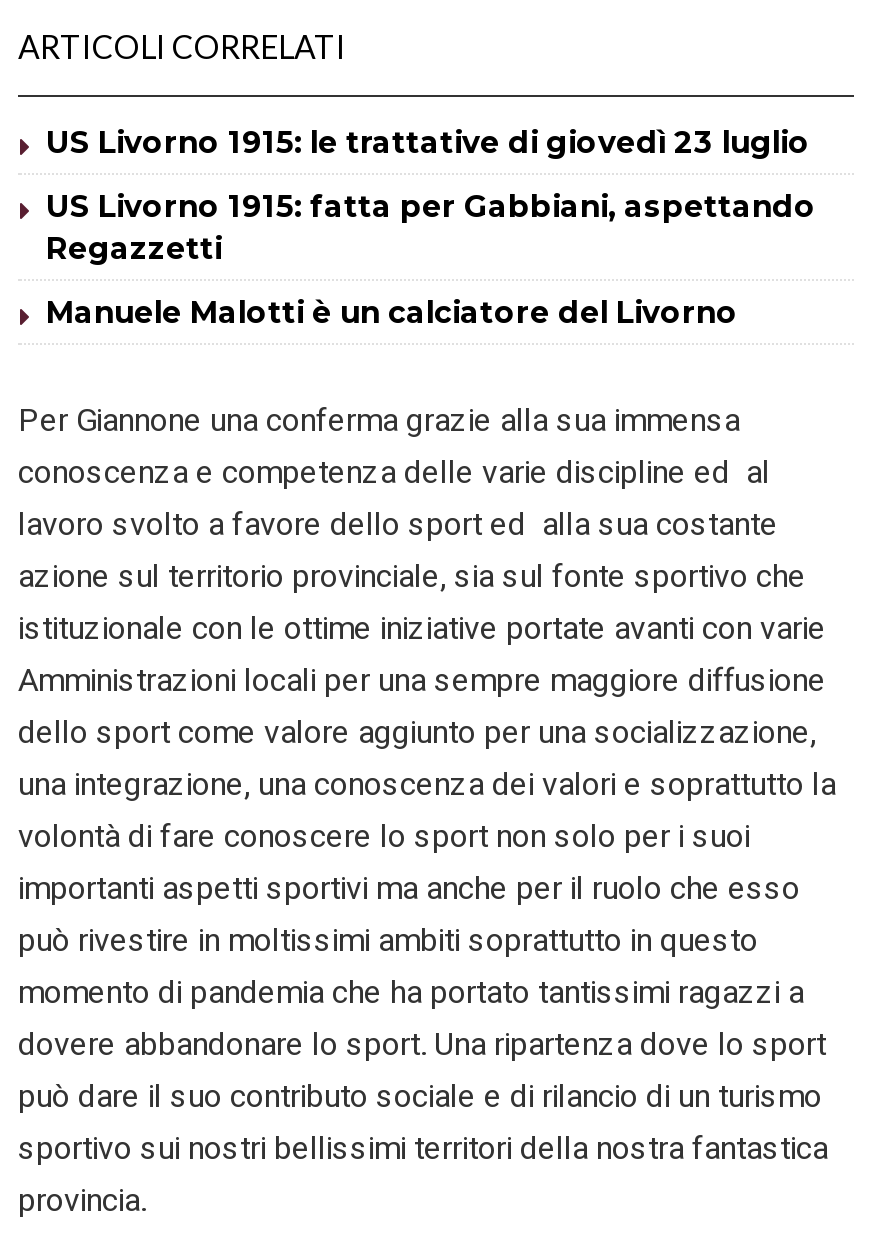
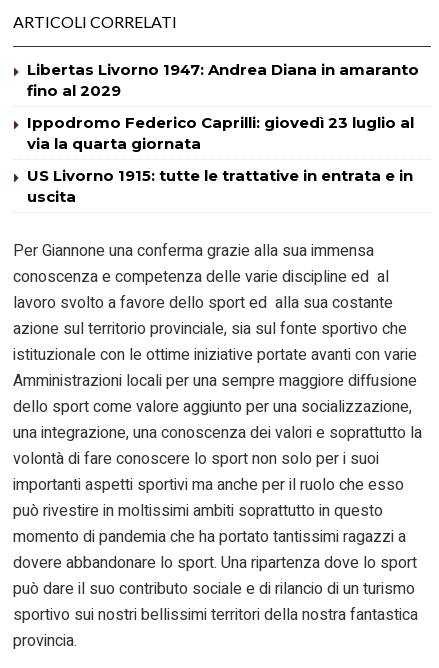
- US Livorno 1915: le trattative di giovedì 23 luglio
+ Libertas Livorno 1947: Andrea Diana in amaranto
+ fino al 2029

- US Livorno 1915: fatta per Gabbiani, aspettando
- Regazzetti
+ Ippodromo Federico Caprilli: giovedì 23 luglio al
+ via la quarta giornata

- Manuele Malotti è un calciatore del Livorno
+ US Livorno 1915: tutte le trattative in entrata e in
+ uscita
